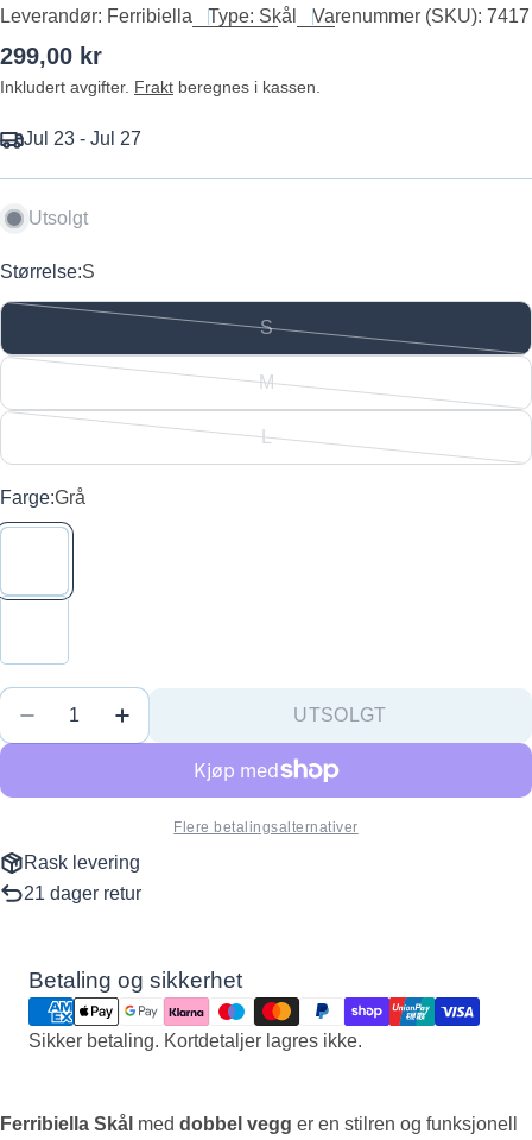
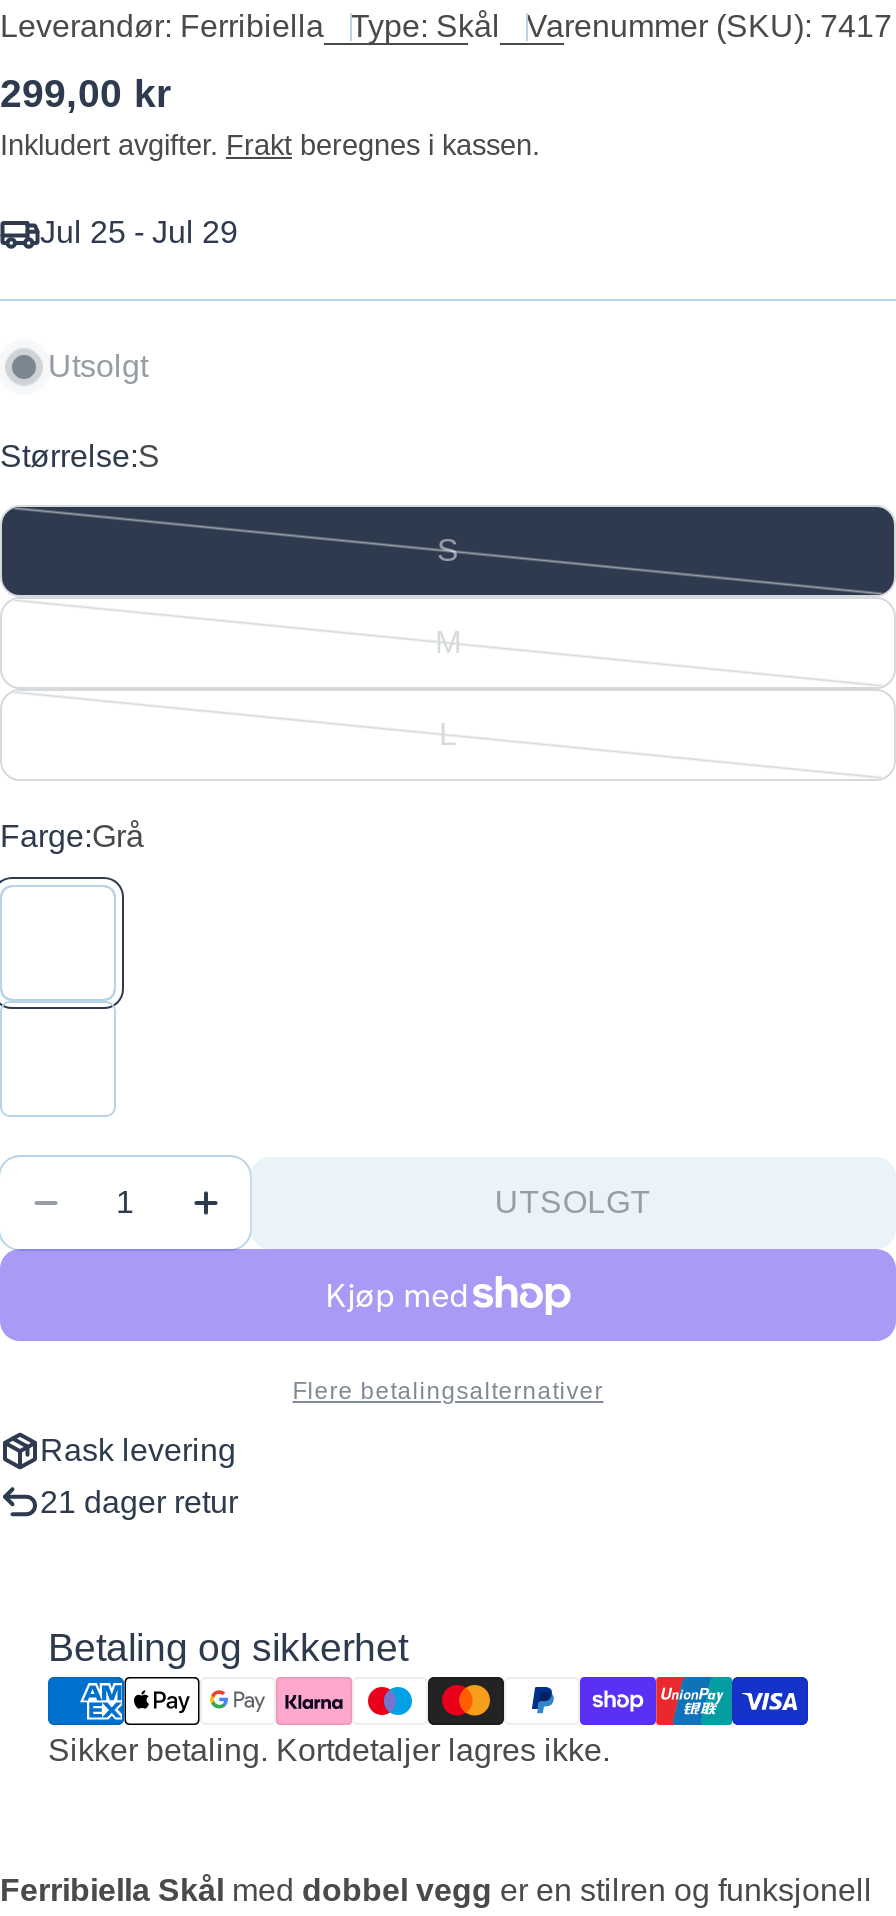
- Jul 23 - Jul 27
+ Jul 25 - Jul 29
